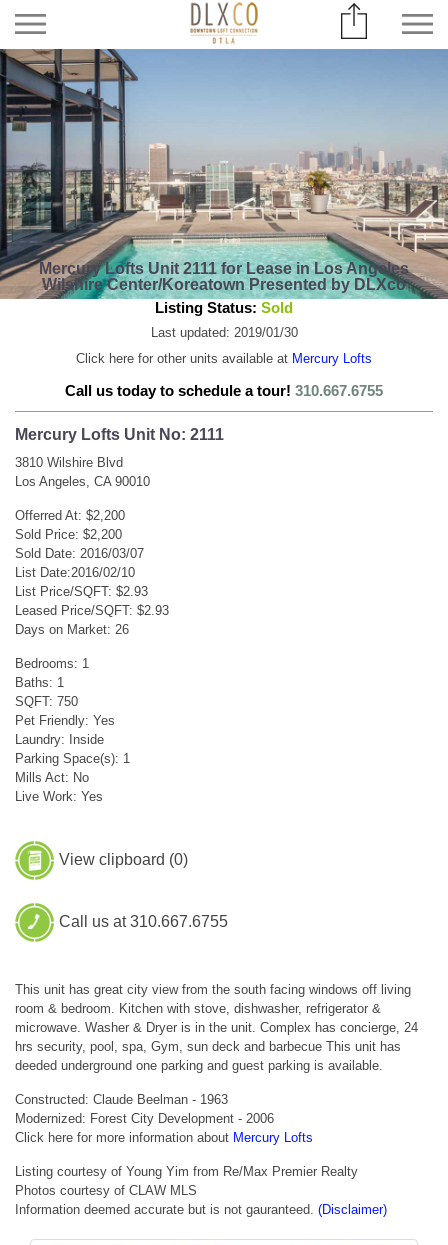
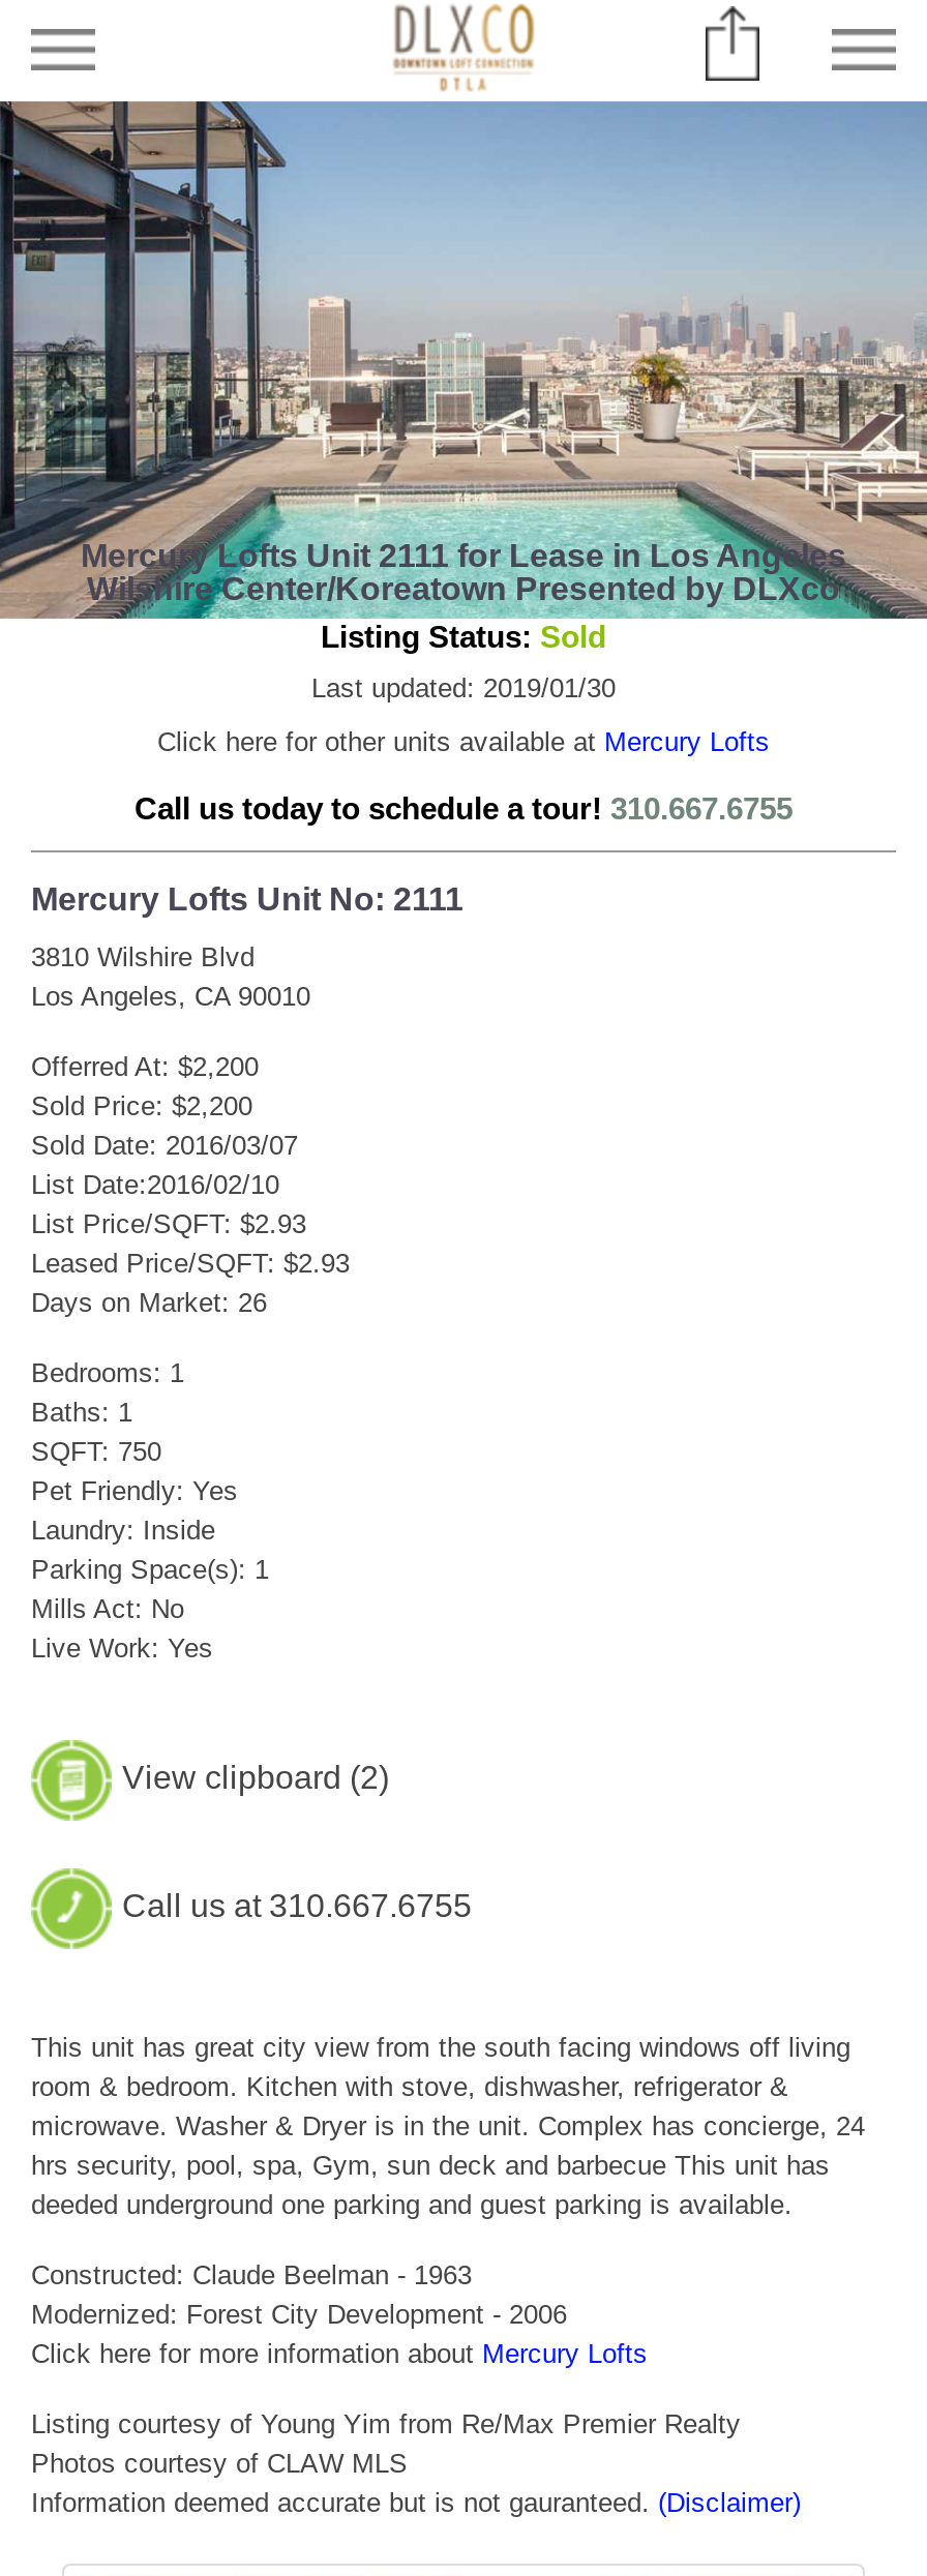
- View clipboard (0)
+ View clipboard (2)
